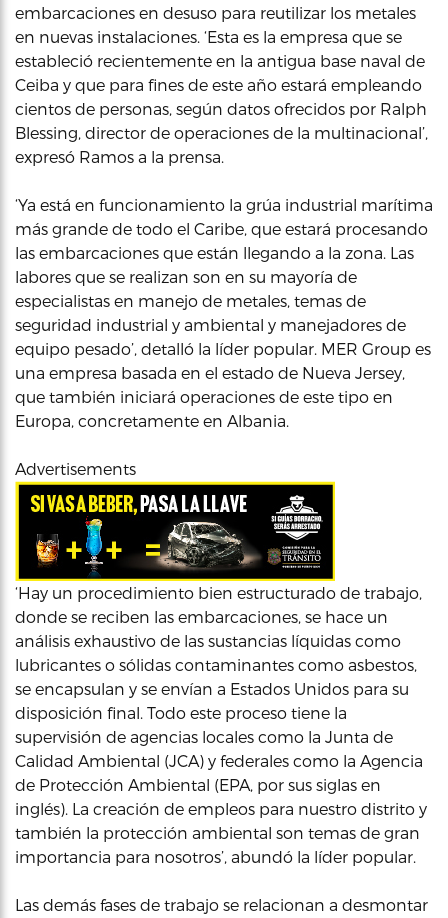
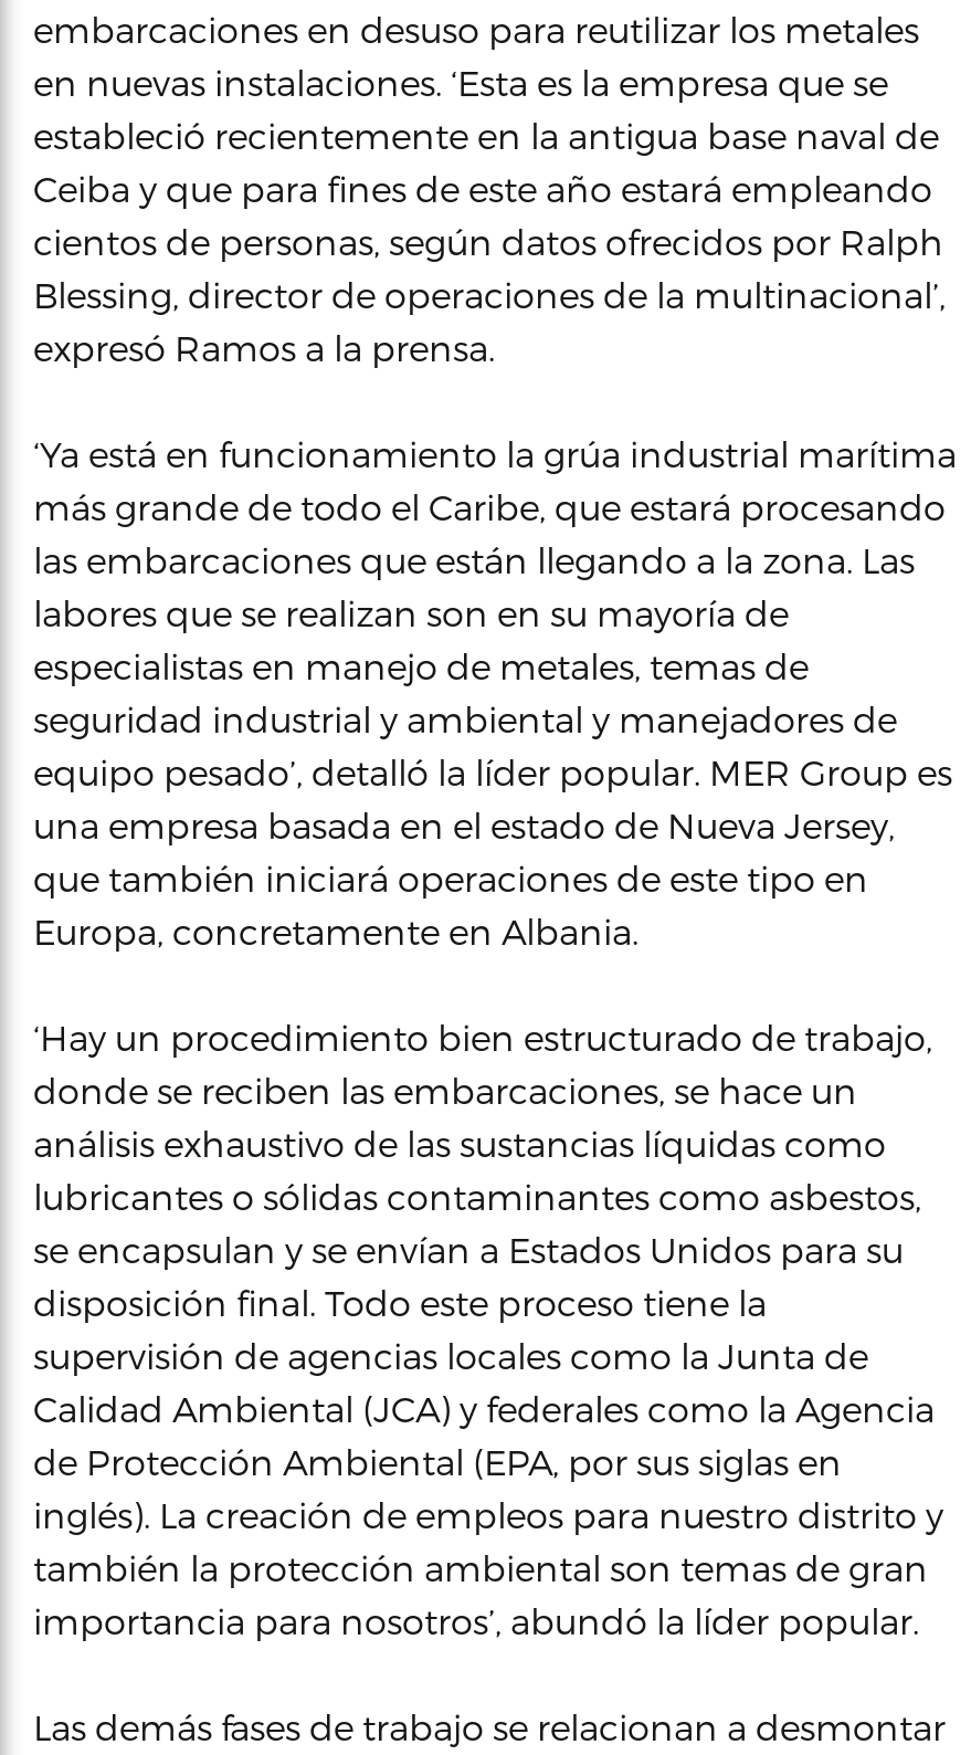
- Advertisements

- [image]
